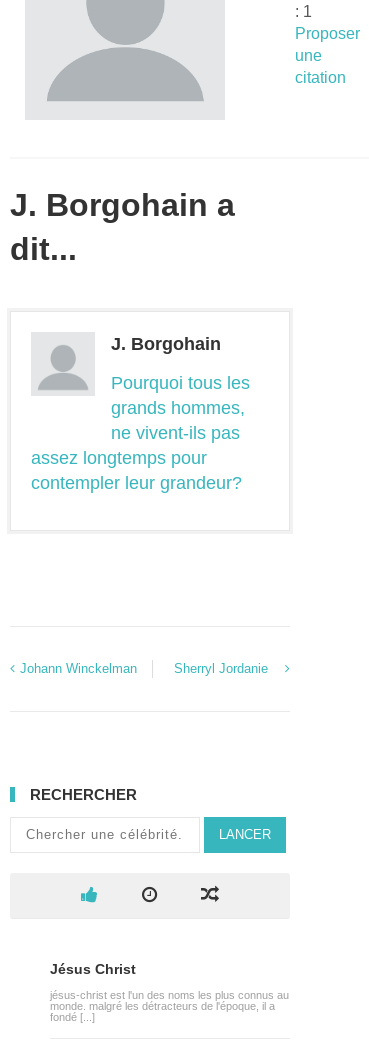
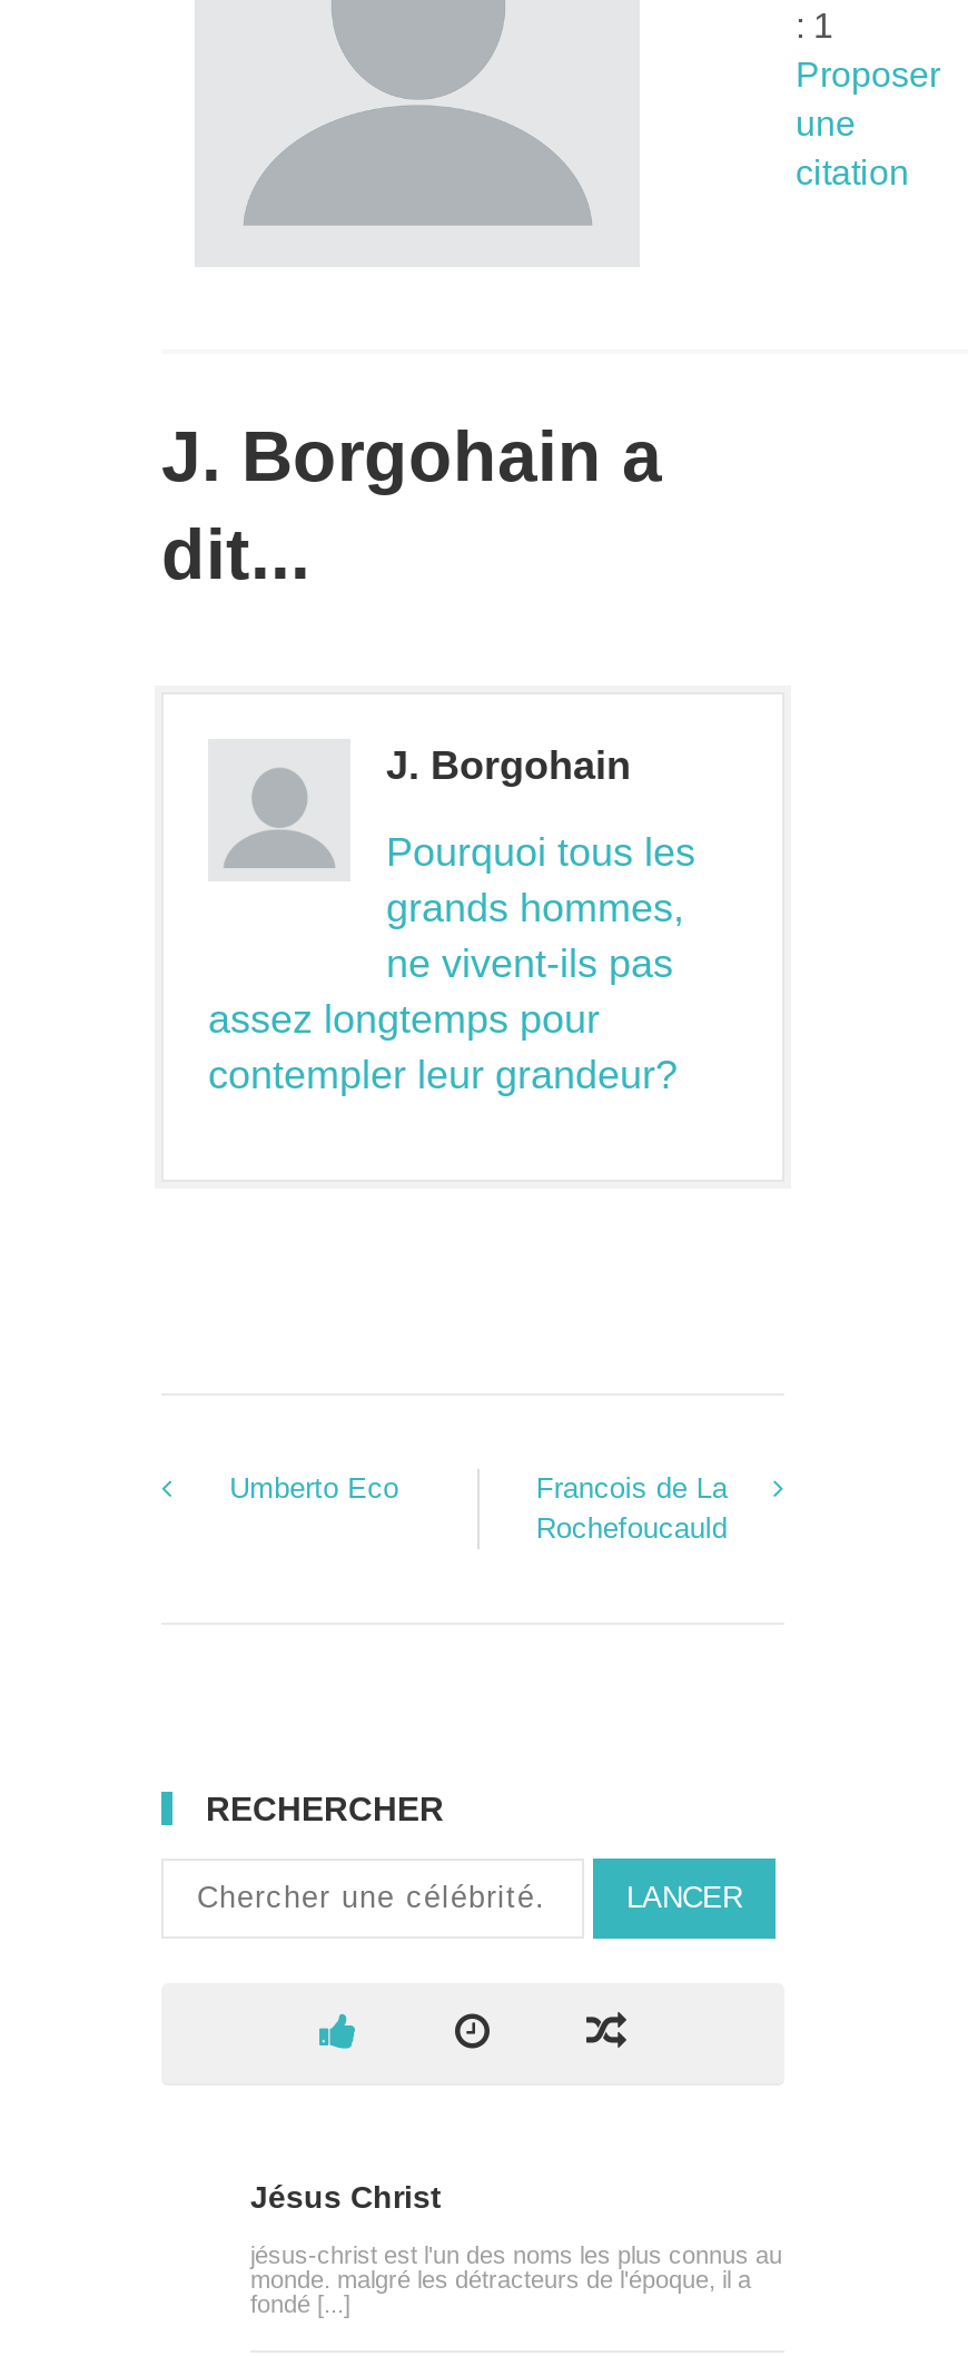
- Johann Winckelman
- Sherryl Jordanie
+ Umberto Eco
+ Francois de La
+ Rochefoucauld
